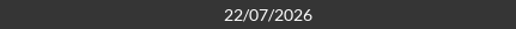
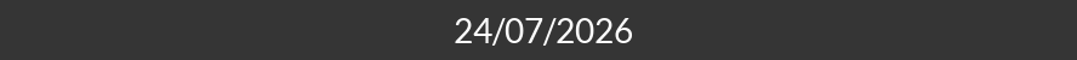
- 22/07/2026
+ 24/07/2026
